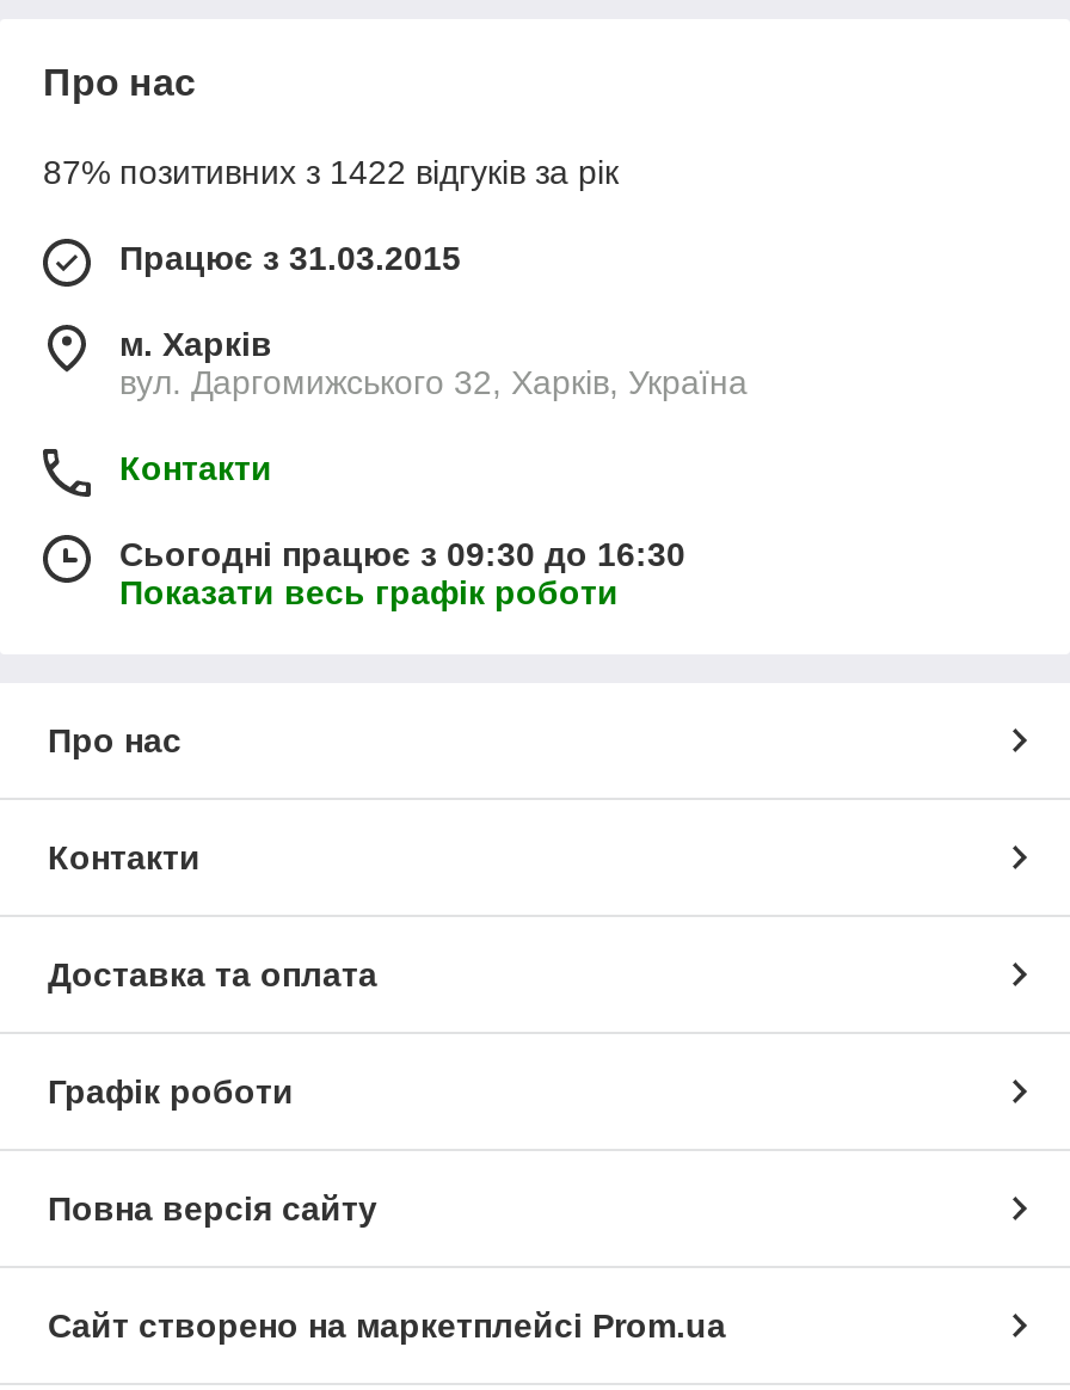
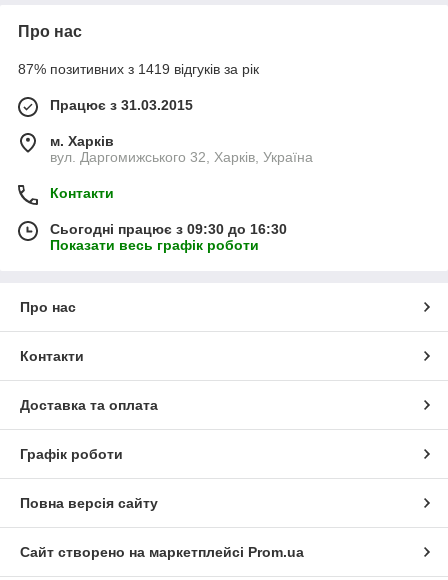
- 87% позитивних з 1422 відгуків за рік
+ 87% позитивних з 1419 відгуків за рік
